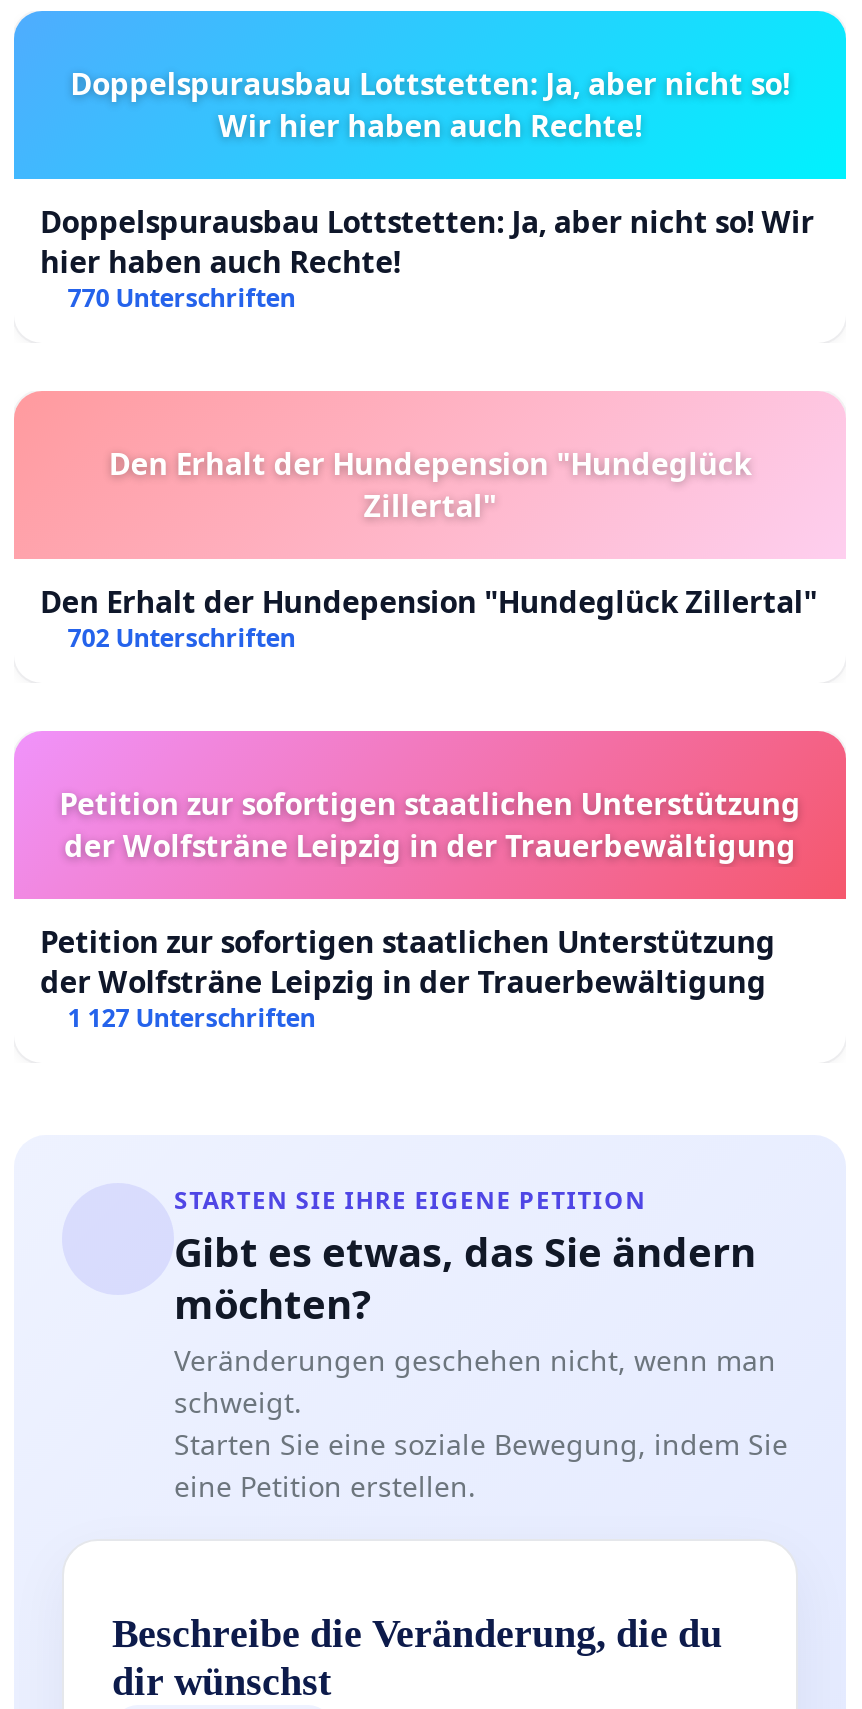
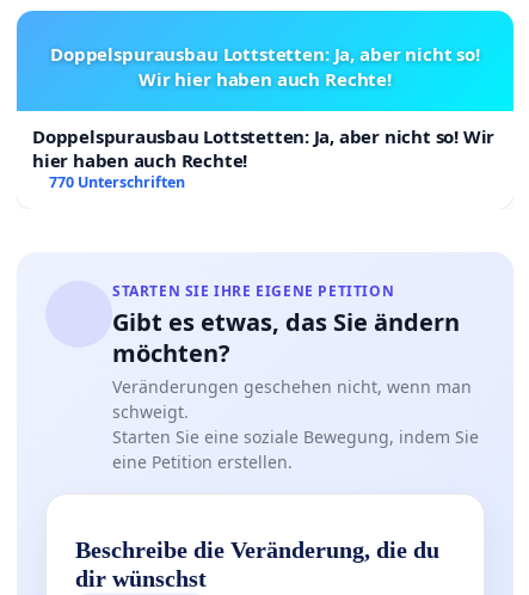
- [image]
- Den Erhalt der Hundepension "Hundeglück
- Zillertal"
- Den Erhalt der Hundepension "Hundeglück Zillertal"
- 702 Unterschriften

- [image]
- Petition zur sofortigen staatlichen Unterstützung
- der Wolfsträne Leipzig in der Trauerbewältigung
- Petition zur sofortigen staatlichen Unterstützung
- der Wolfsträne Leipzig in der Trauerbewältigung
- 1 127 Unterschriften
